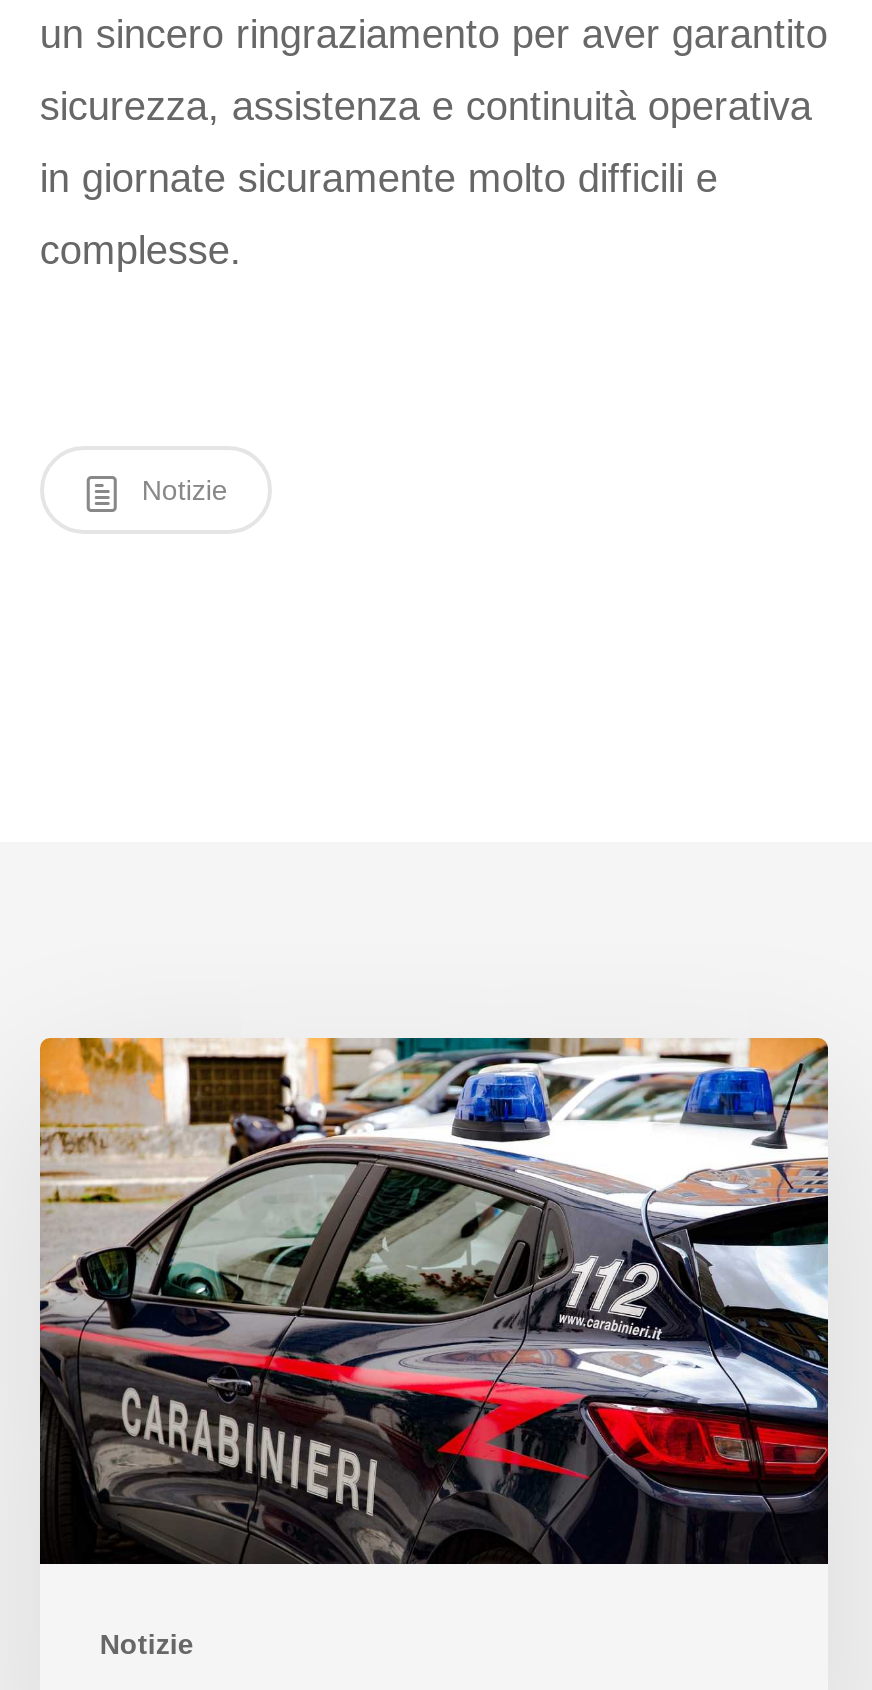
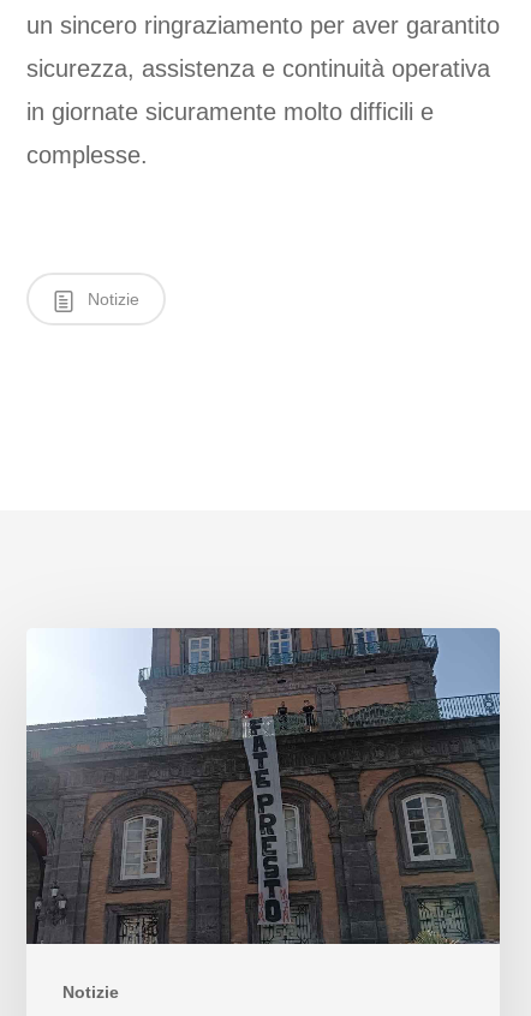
- [image]
+ [image]
